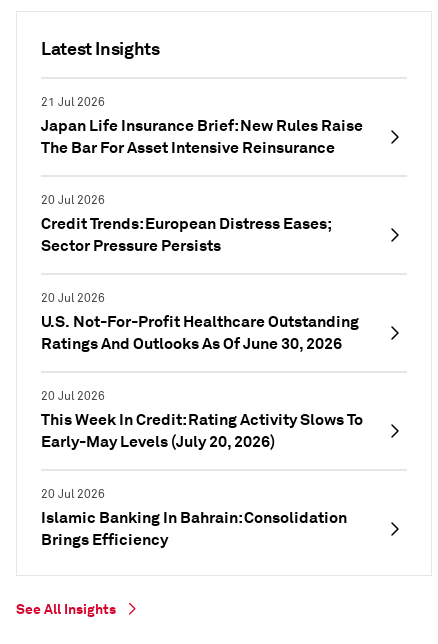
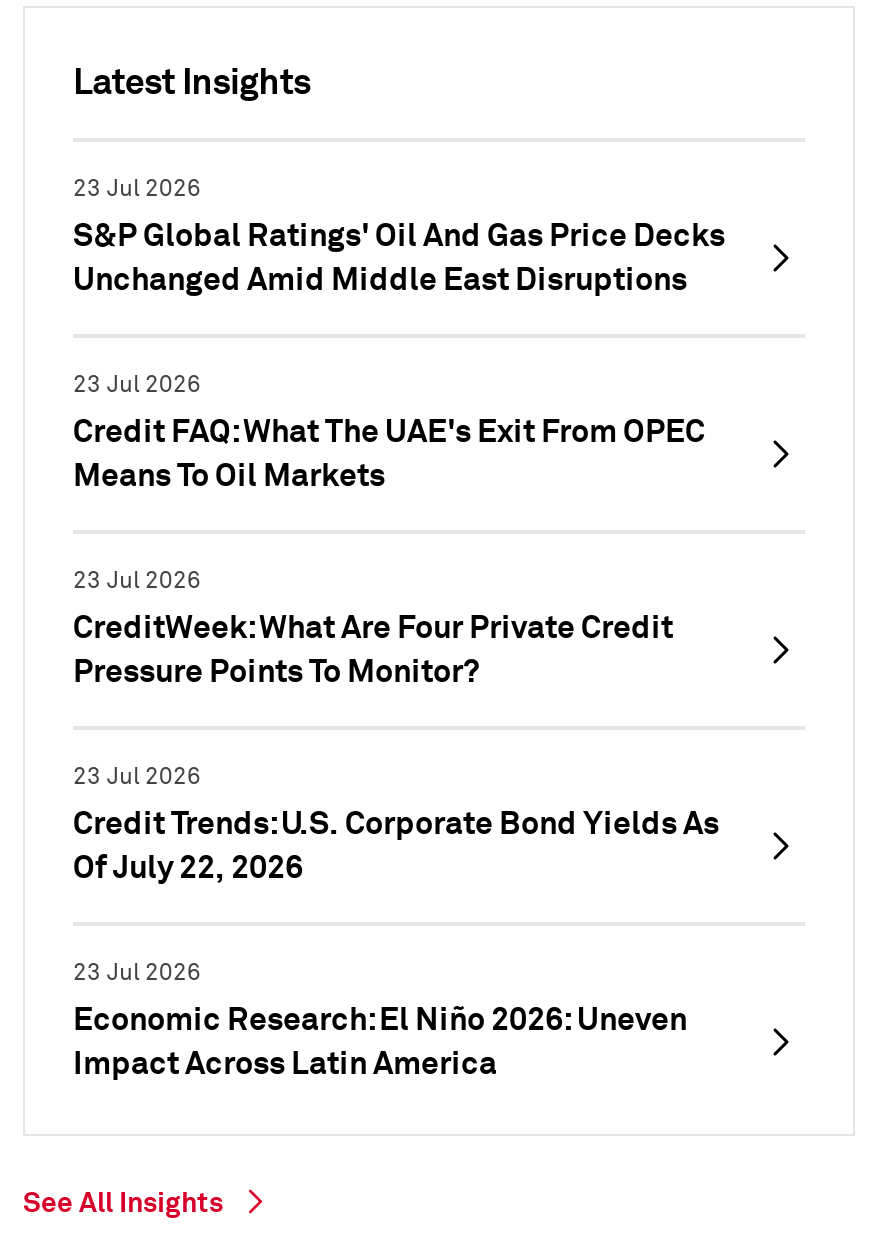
- 21 Jul 2026
- Japan Life Insurance Brief: New Rules Raise
- The Bar For Asset Intensive Reinsurance
+ 23 Jul 2026
+ S&P Global Ratings' Oil And Gas Price Decks
+ Unchanged Amid Middle East Disruptions

- 20 Jul 2026
- Credit Trends: European Distress Eases;
- Sector Pressure Persists
+ 23 Jul 2026
+ Credit FAQ: What The UAE's Exit From OPEC
+ Means To Oil Markets

- 20 Jul 2026
- U.S. Not-For-Profit Healthcare Outstanding
- Ratings And Outlooks As Of June 30, 2026
+ 23 Jul 2026
+ CreditWeek: What Are Four Private Credit
+ Pressure Points To Monitor?

- 20 Jul 2026
- This Week In Credit: Rating Activity Slows To
- Early-May Levels (July 20, 2026)
+ 23 Jul 2026
+ Credit Trends: U.S. Corporate Bond Yields As
+ Of July 22, 2026

- 20 Jul 2026
- Islamic Banking In Bahrain: Consolidation
- Brings Efficiency
+ 23 Jul 2026
+ Economic Research: El Niño 2026: Uneven
+ Impact Across Latin America
